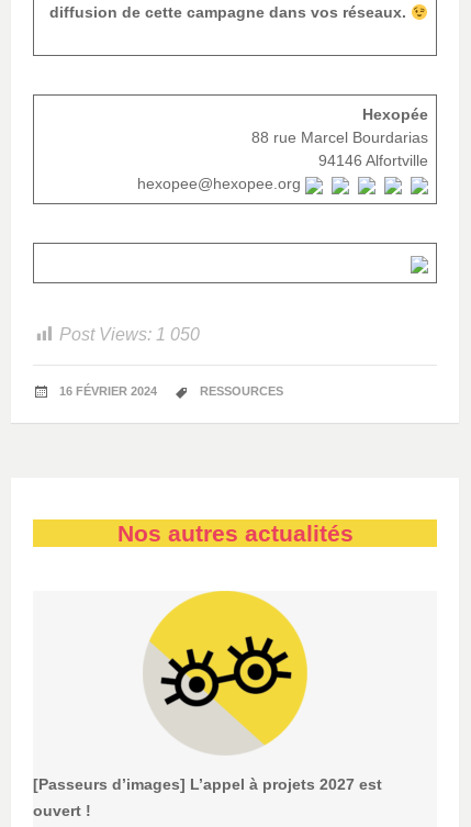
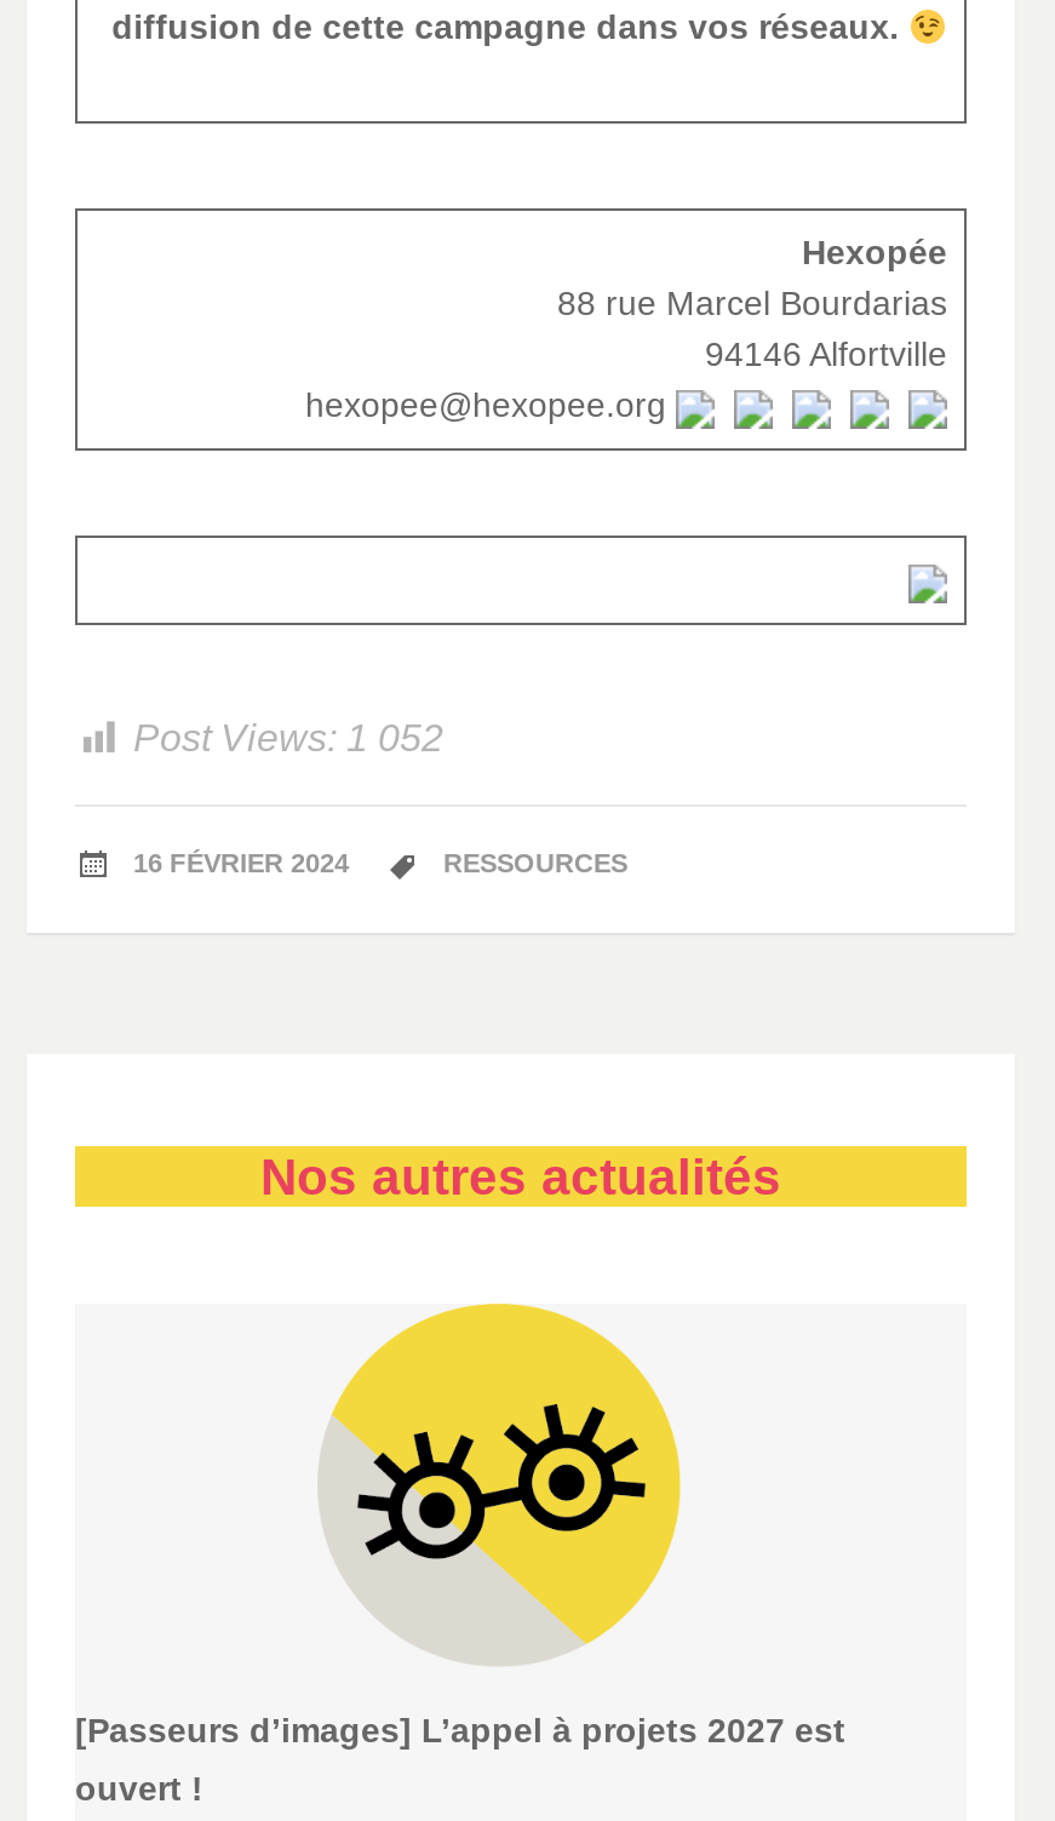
- Post Views: 1 050
+ Post Views: 1 052
